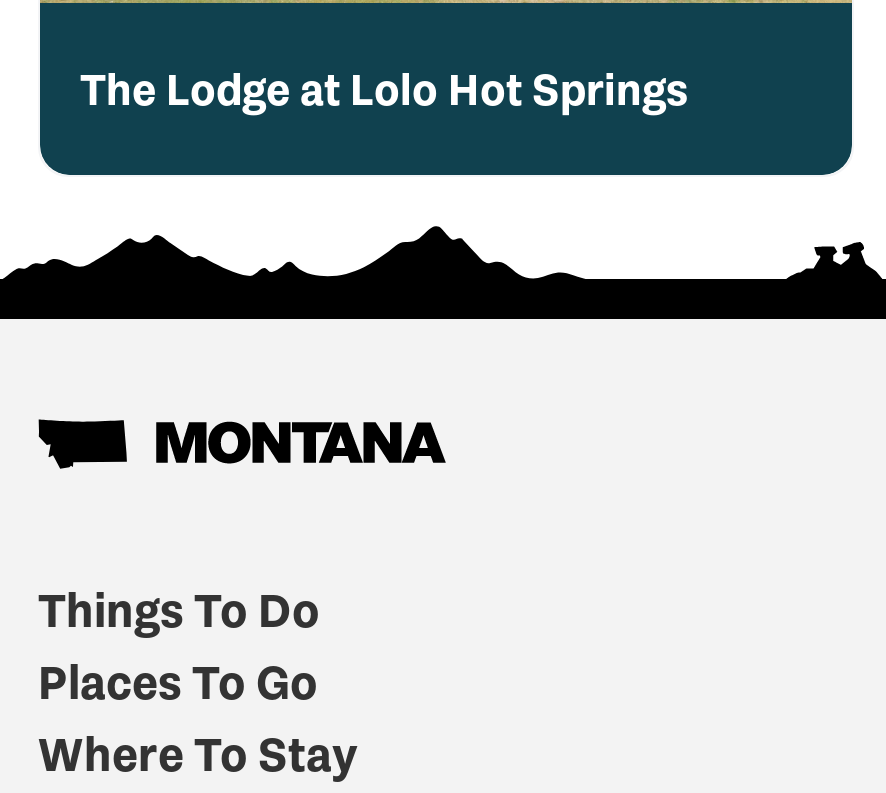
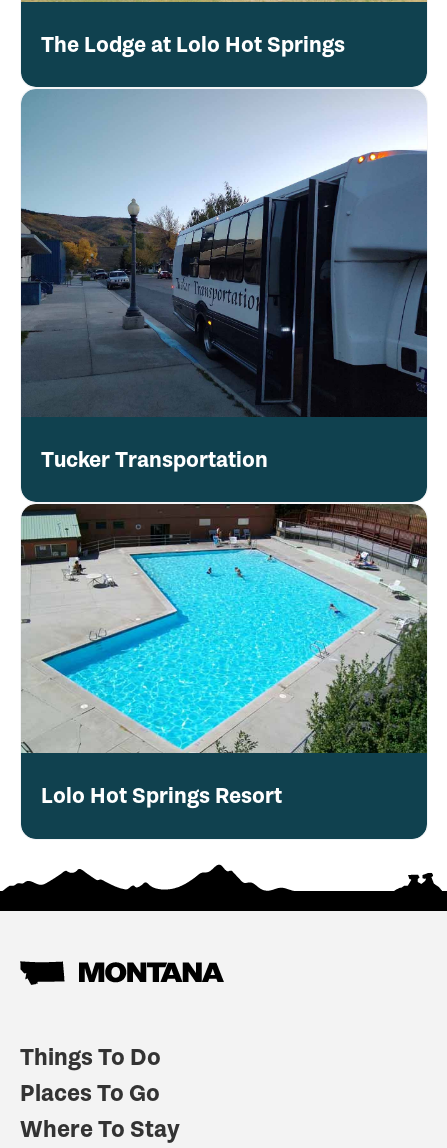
+ [image]
+ Tucker Transportation

+ Lolo Hot Springs Resort
